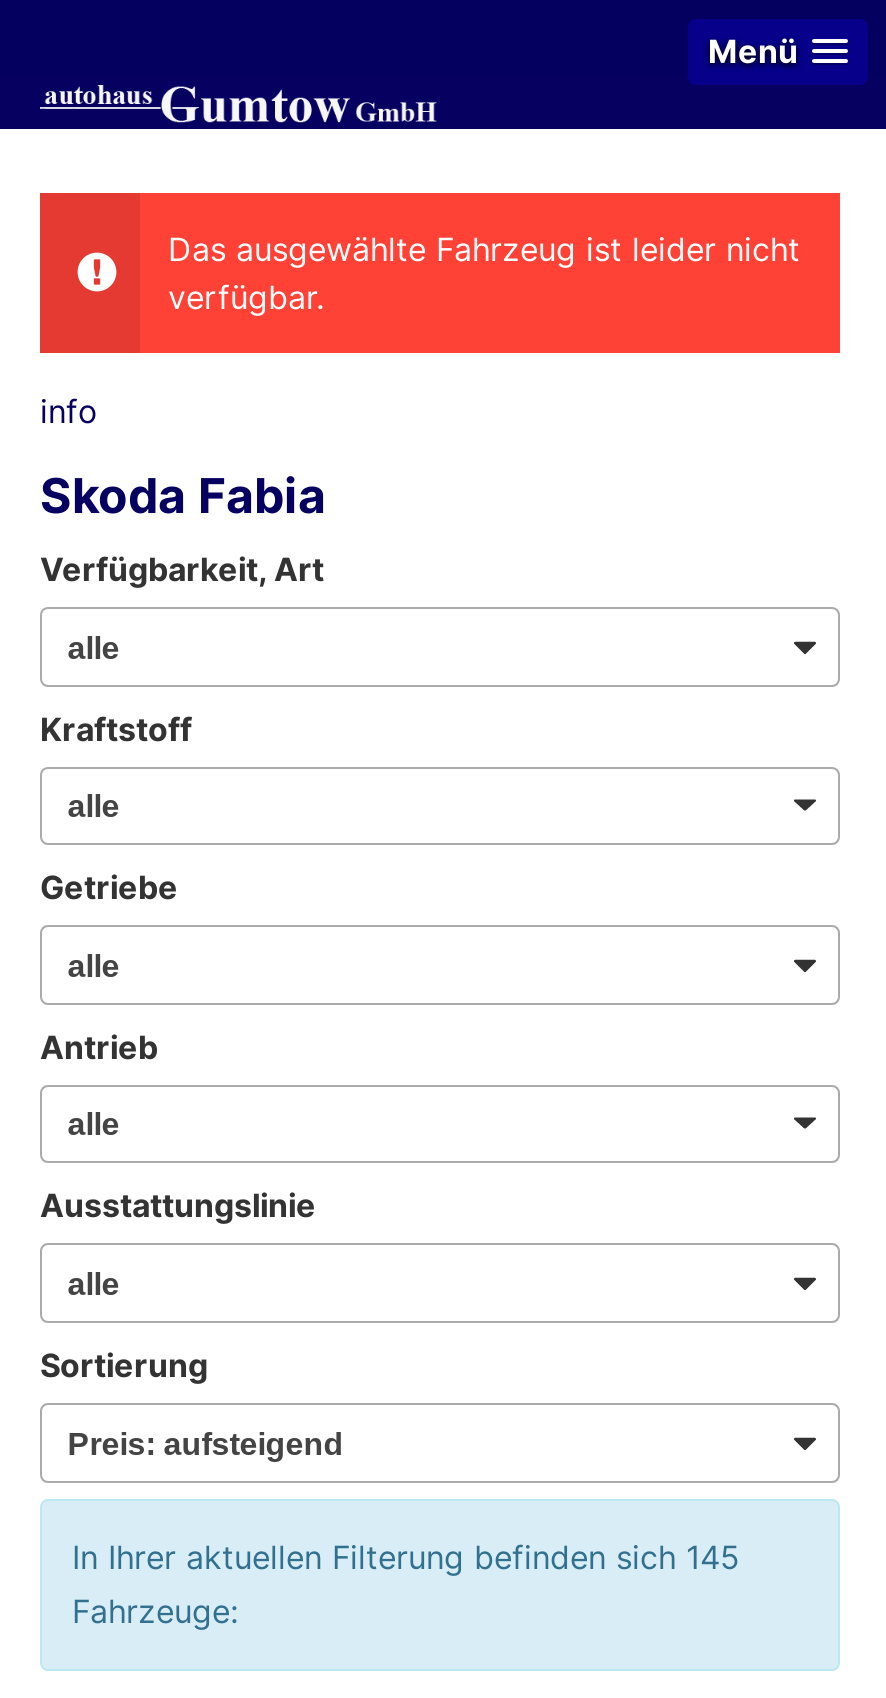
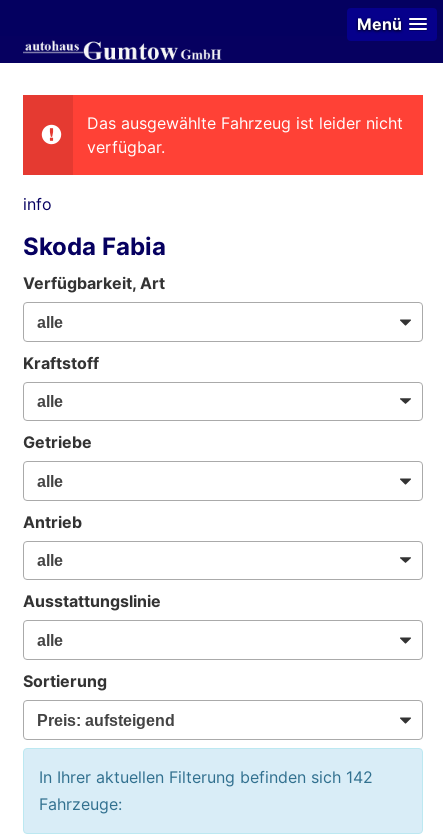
- In Ihrer aktuellen Filterung befinden sich 145
+ In Ihrer aktuellen Filterung befinden sich 142
